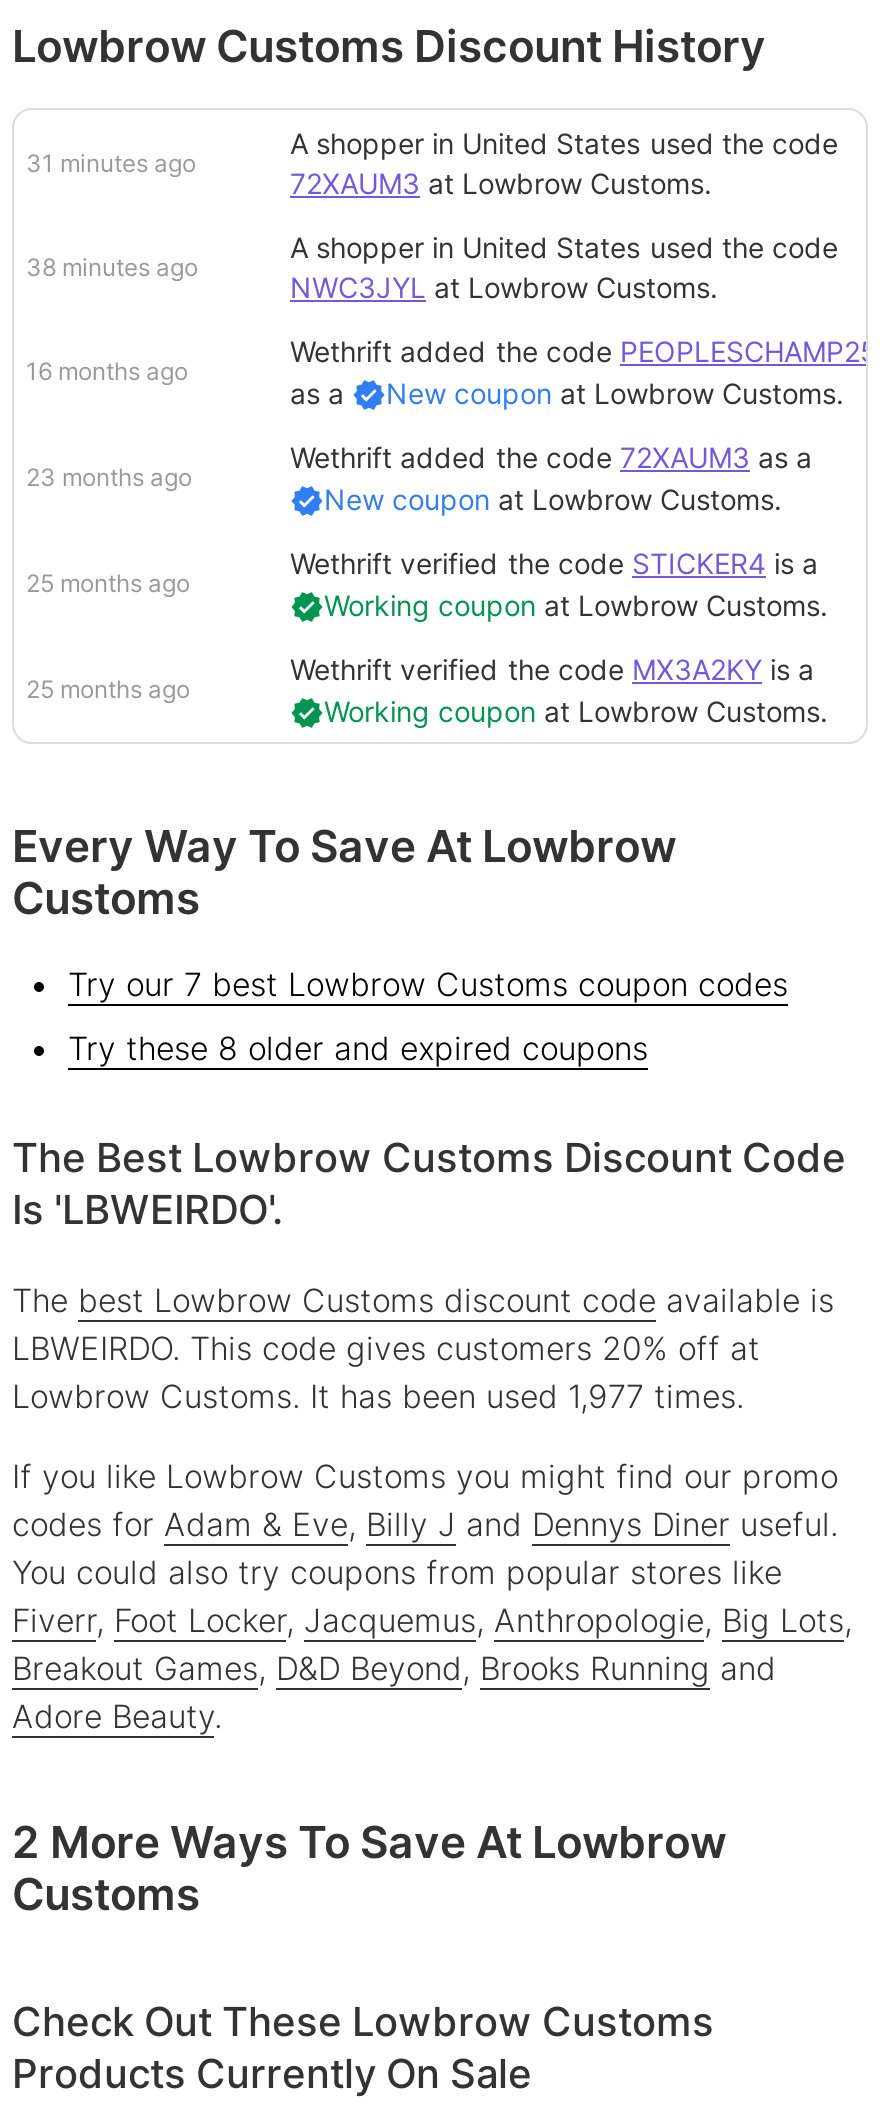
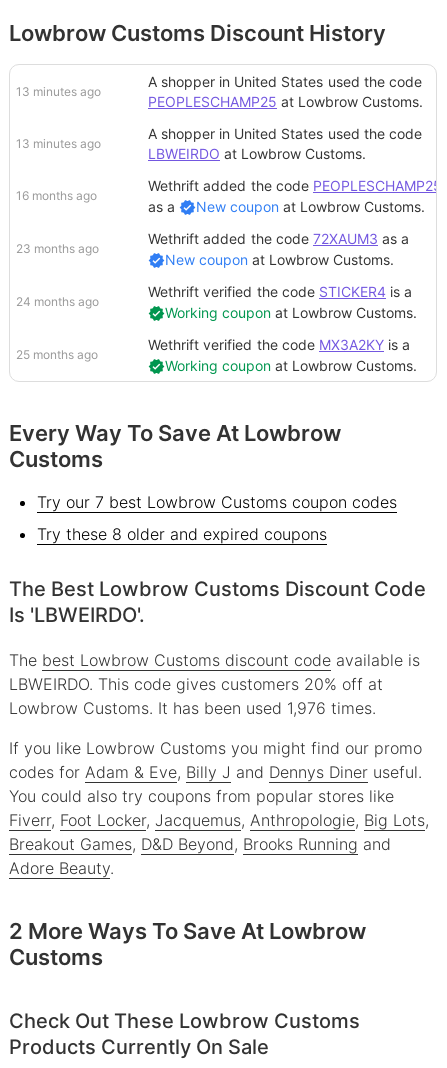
- 31 minutes ago
+ 13 minutes ago

- 72XAUM3 at Lowbrow Customs.
+ PEOPLESCHAMP25 at Lowbrow Customs.

- 38 minutes ago
+ 13 minutes ago

- NWC3JYL at Lowbrow Customs.
+ LBWEIRDO at Lowbrow Customs.

- 25 months ago
+ 24 months ago

- Lowbrow Customs. It has been used 1,977 times.
+ Lowbrow Customs. It has been used 1,976 times.
